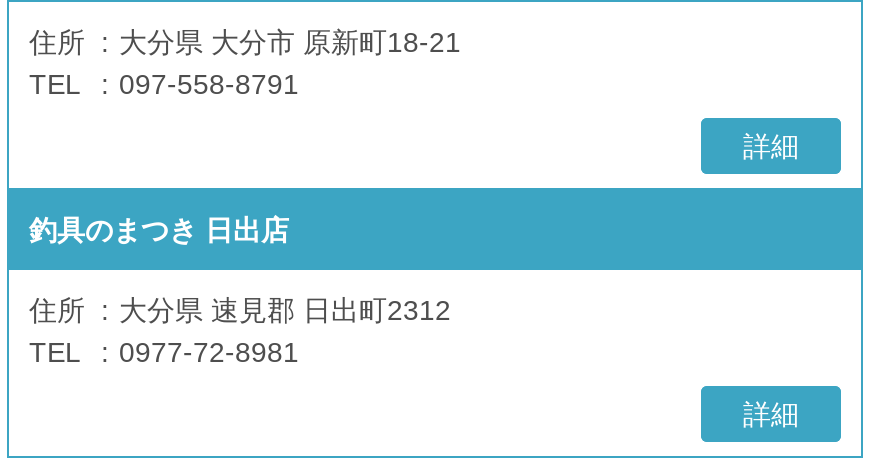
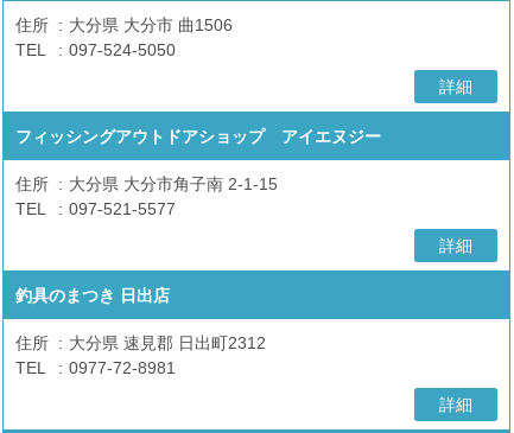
- 大分県 大分市 原新町18-21
+ 大分県 大分市 曲1506

- 097-558-8791
+ 097-524-5050
+ 詳細
+ フィッシングアウトドアショップ アイエヌジー
+ 住所
+ 大分県 大分市角子南 2-1-15
+ TEL
+ 097-521-5577
